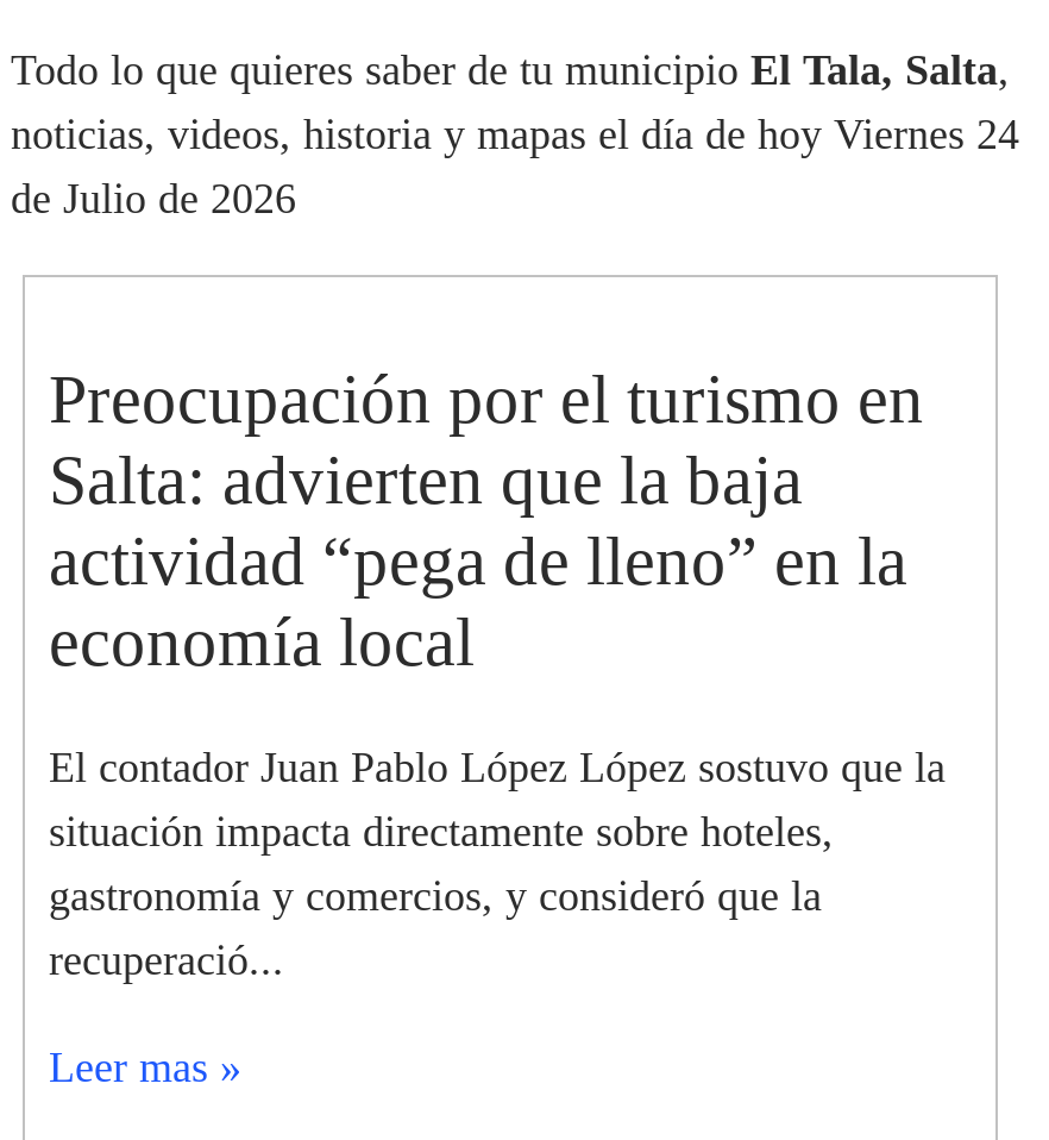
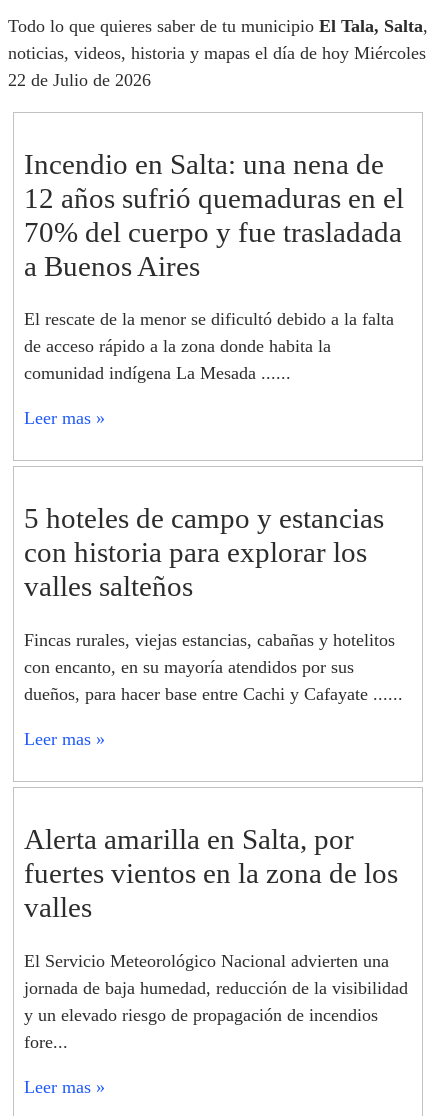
- noticias, videos, historia y mapas el día de hoy Viernes 24
- de Julio de 2026
- Preocupación por el turismo en
- Salta: advierten que la baja
- actividad “pega de lleno” en la
- economía local
- El contador Juan Pablo López López sostuvo que la
- situación impacta directamente sobre hoteles,
- gastronomía y comercios, y consideró que la
- recuperació...
+ noticias, videos, historia y mapas el día de hoy Miércoles
+ 22 de Julio de 2026
+ Incendio en Salta: una nena de
+ 12 años sufrió quemaduras en el
+ 70% del cuerpo y fue trasladada
+ a Buenos Aires
+ El rescate de la menor se dificultó debido a la falta
+ de acceso rápido a la zona donde habita la
+ comunidad indígena La Mesada ......
+ Leer mas »
+ 5 hoteles de campo y estancias
+ con historia para explorar los
+ valles salteños
+ Fincas rurales, viejas estancias, cabañas y hotelitos
+ con encanto, en su mayoría atendidos por sus
+ dueños, para hacer base entre Cachi y Cafayate ......
+ Leer mas »
+ Alerta amarilla en Salta, por
+ fuertes vientos en la zona de los
+ valles
+ El Servicio Meteorológico Nacional advierten una
+ jornada de baja humedad, reducción de la visibilidad
+ y un elevado riesgo de propagación de incendios
+ fore...
